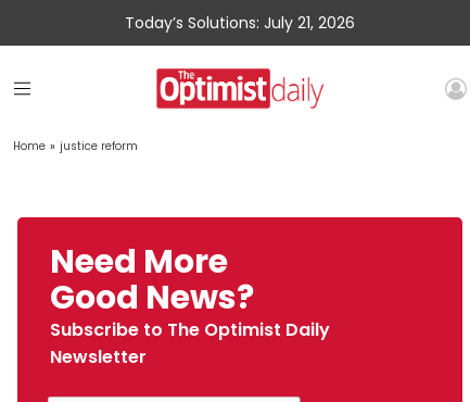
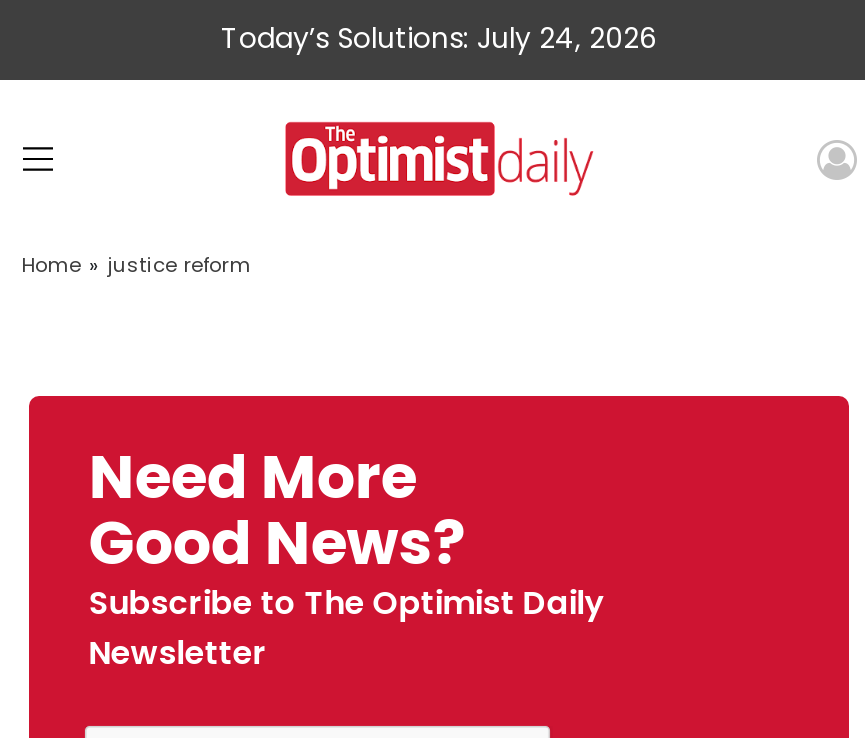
- Today’s Solutions: July 21, 2026
+ Today’s Solutions: July 24, 2026
